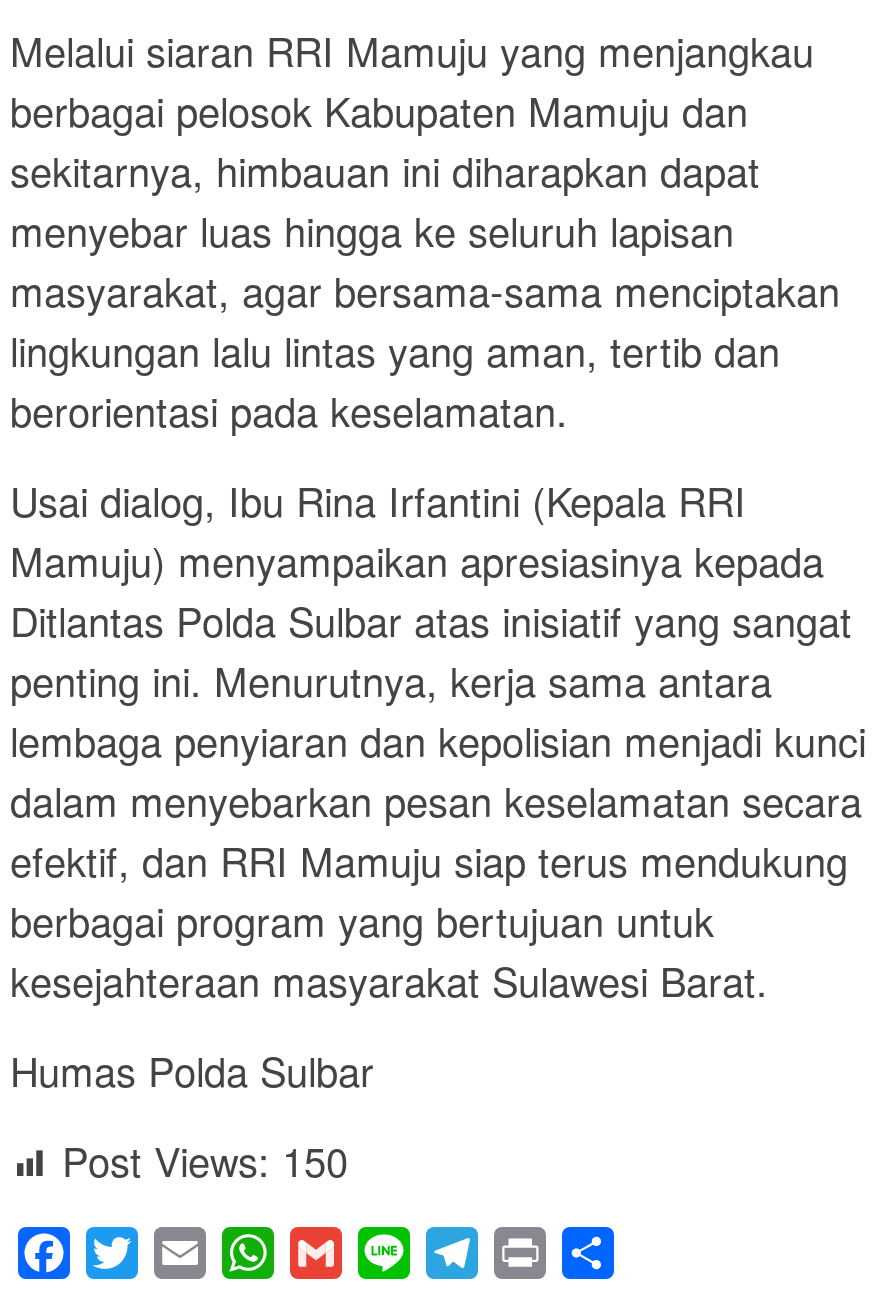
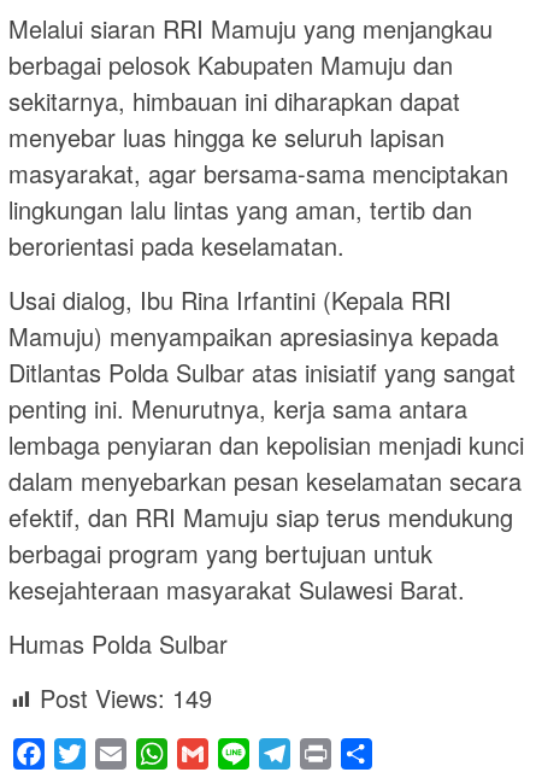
- Post Views: 150
+ Post Views: 149
